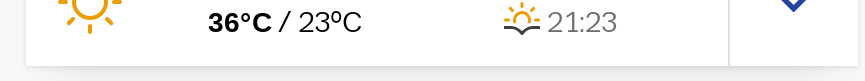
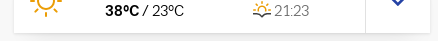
- 36°C / 23°C
+ 38°C / 23°C
